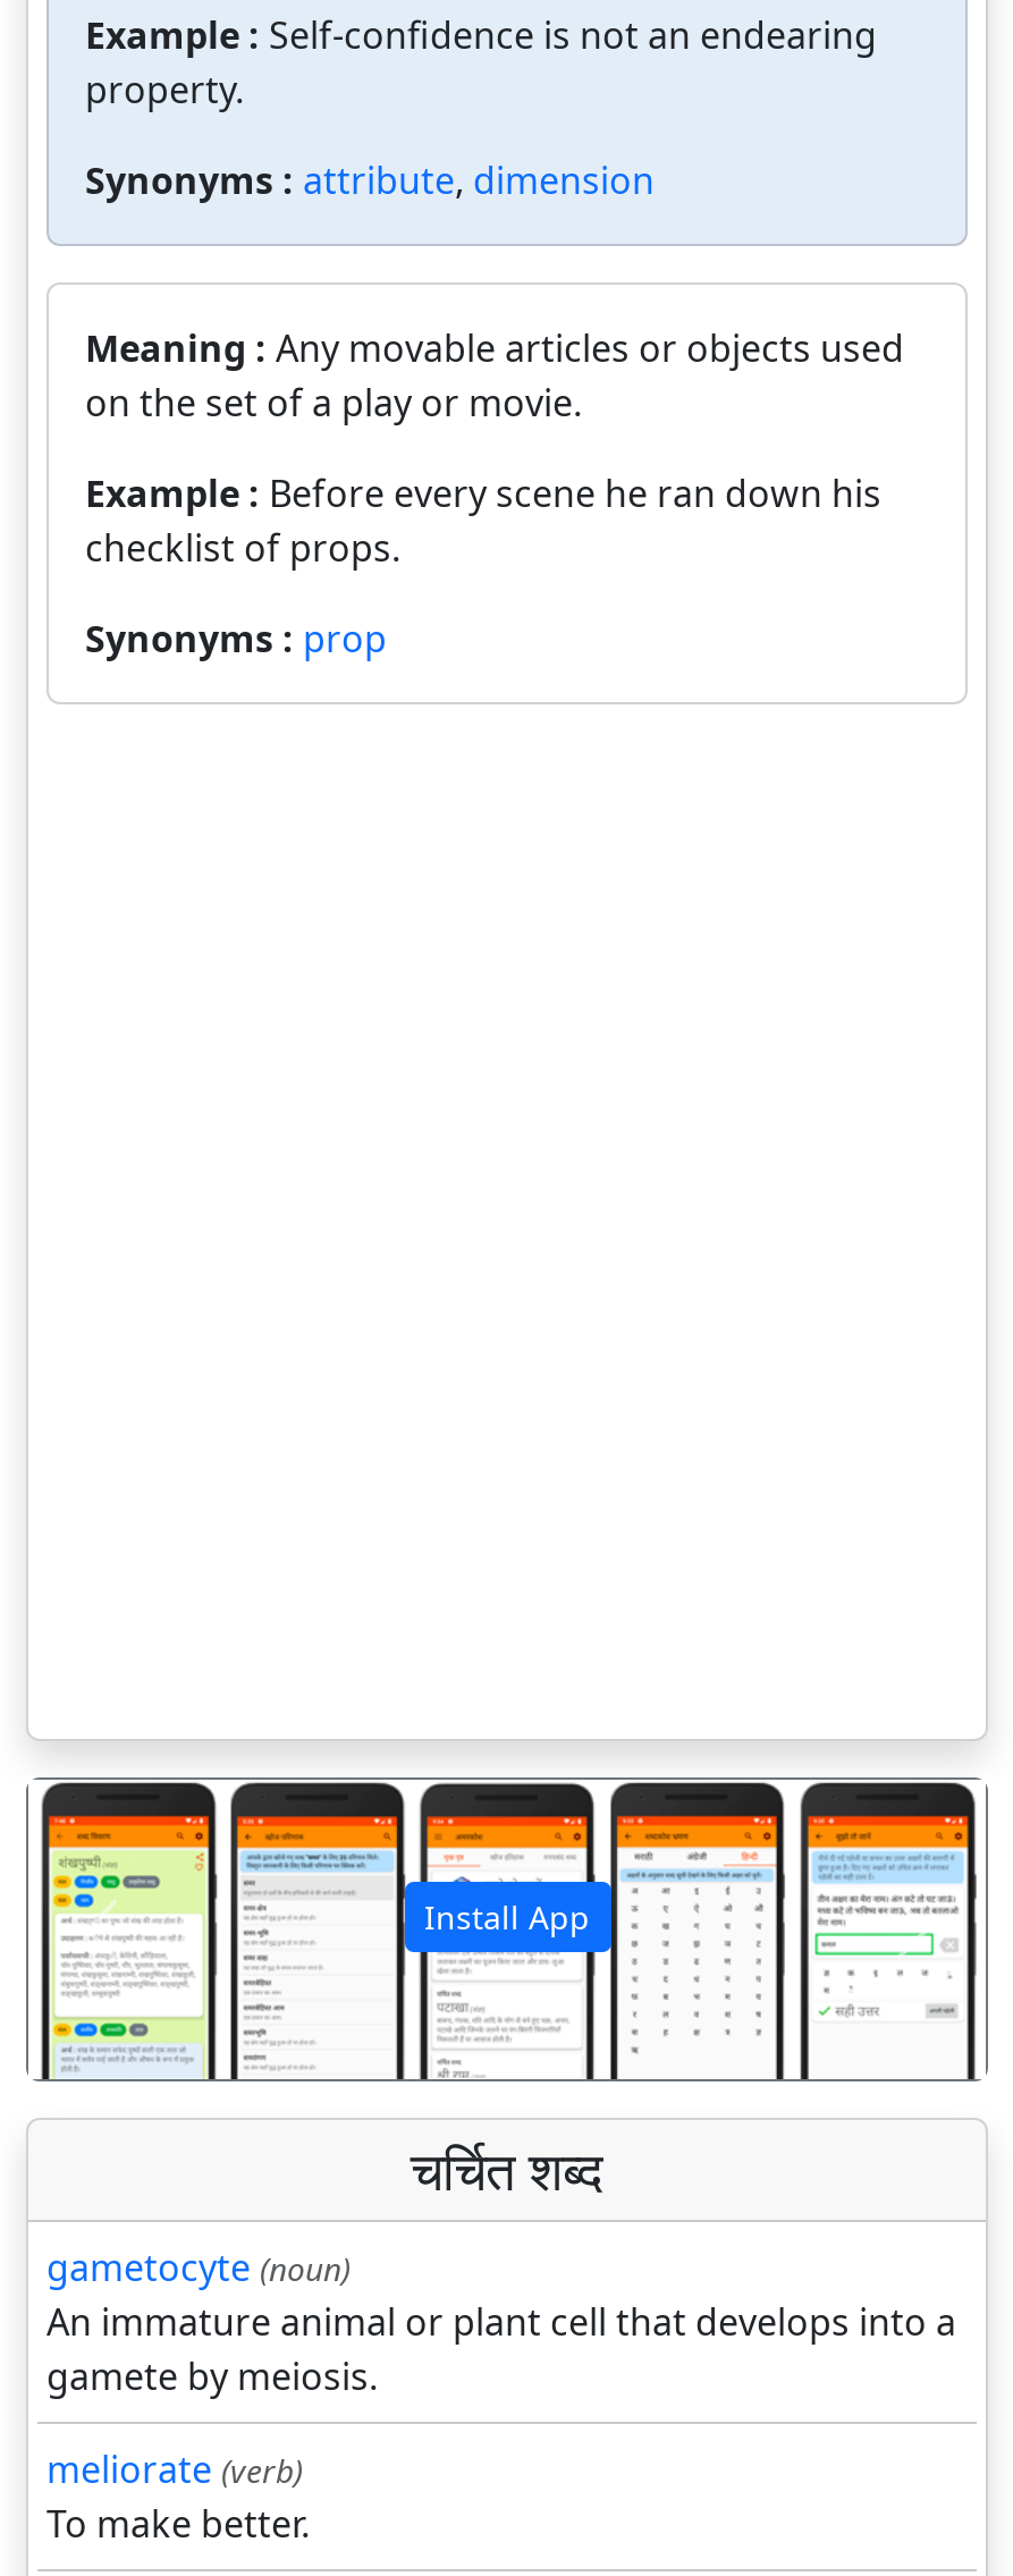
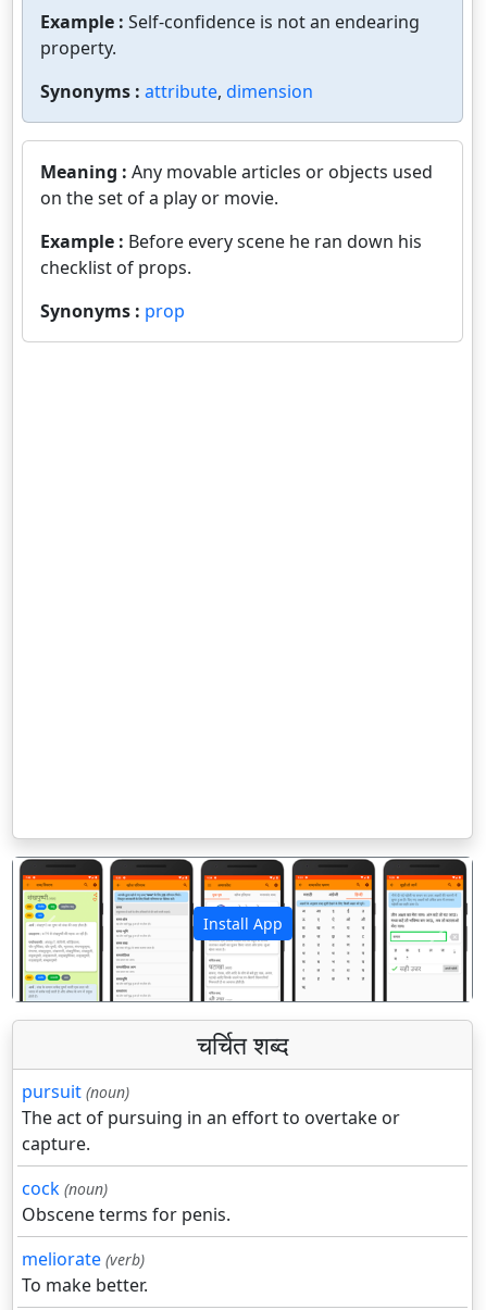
- gametocyte (noun)
- An immature animal or plant cell that develops into a
- gamete by meiosis.
+ pursuit (noun)
+ The act of pursuing in an effort to overtake or
+ capture.
+ cock (noun)
+ Obscene terms for penis.
